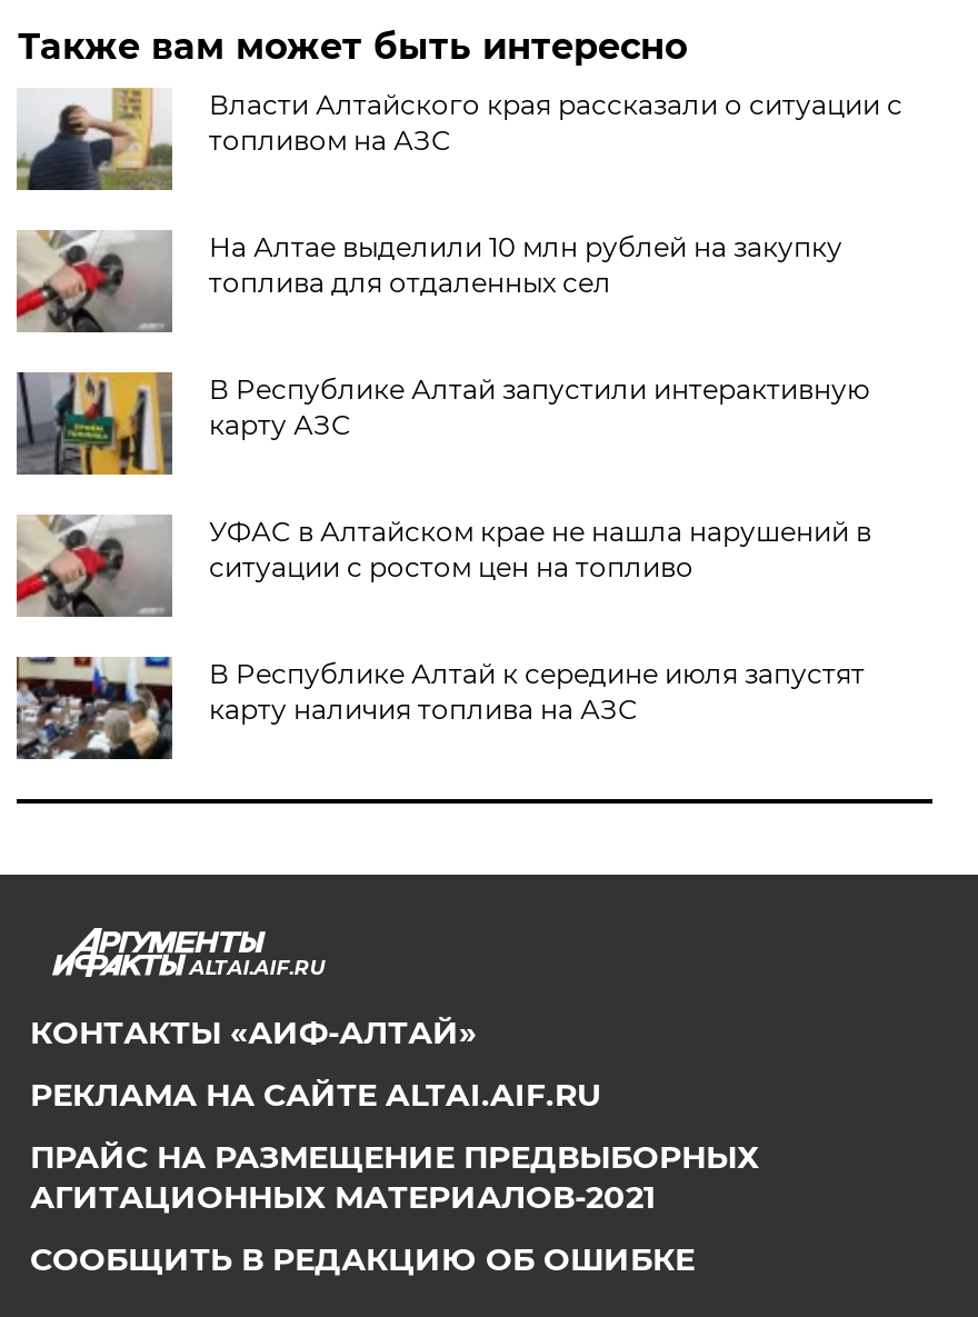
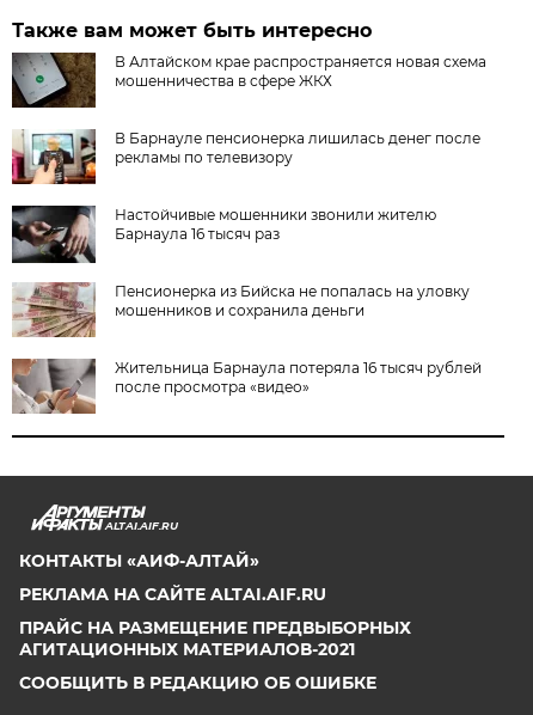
- [image]
- Власти Алтайского края рассказали о ситуации с
- топливом на АЗС
+ [image]
+ В Алтайском крае распространяется новая схема
+ мошенничества в сфере ЖКХ

- [image]
- На Алтае выделили 10 млн рублей на закупку
- топлива для отдаленных сел
+ [image]
+ В Барнауле пенсионерка лишилась денег после
+ рекламы по телевизору

- [image]
- В Республике Алтай запустили интерактивную
- карту АЗС
+ [image]
+ Настойчивые мошенники звонили жителю
+ Барнаула 16 тысяч раз

- [image]
- УФАС в Алтайском крае не нашла нарушений в
- ситуации с ростом цен на топливо
+ [image]
+ Пенсионерка из Бийска не попалась на уловку
+ мошенников и сохранила деньги

- [image]
- В Республике Алтай к середине июля запустят
- карту наличия топлива на АЗС
+ [image]
+ Жительница Барнаула потеряла 16 тысяч рублей
+ после просмотра «видео»
